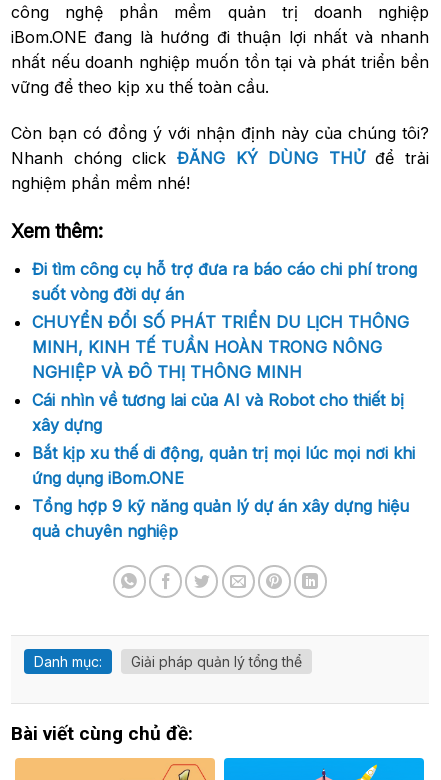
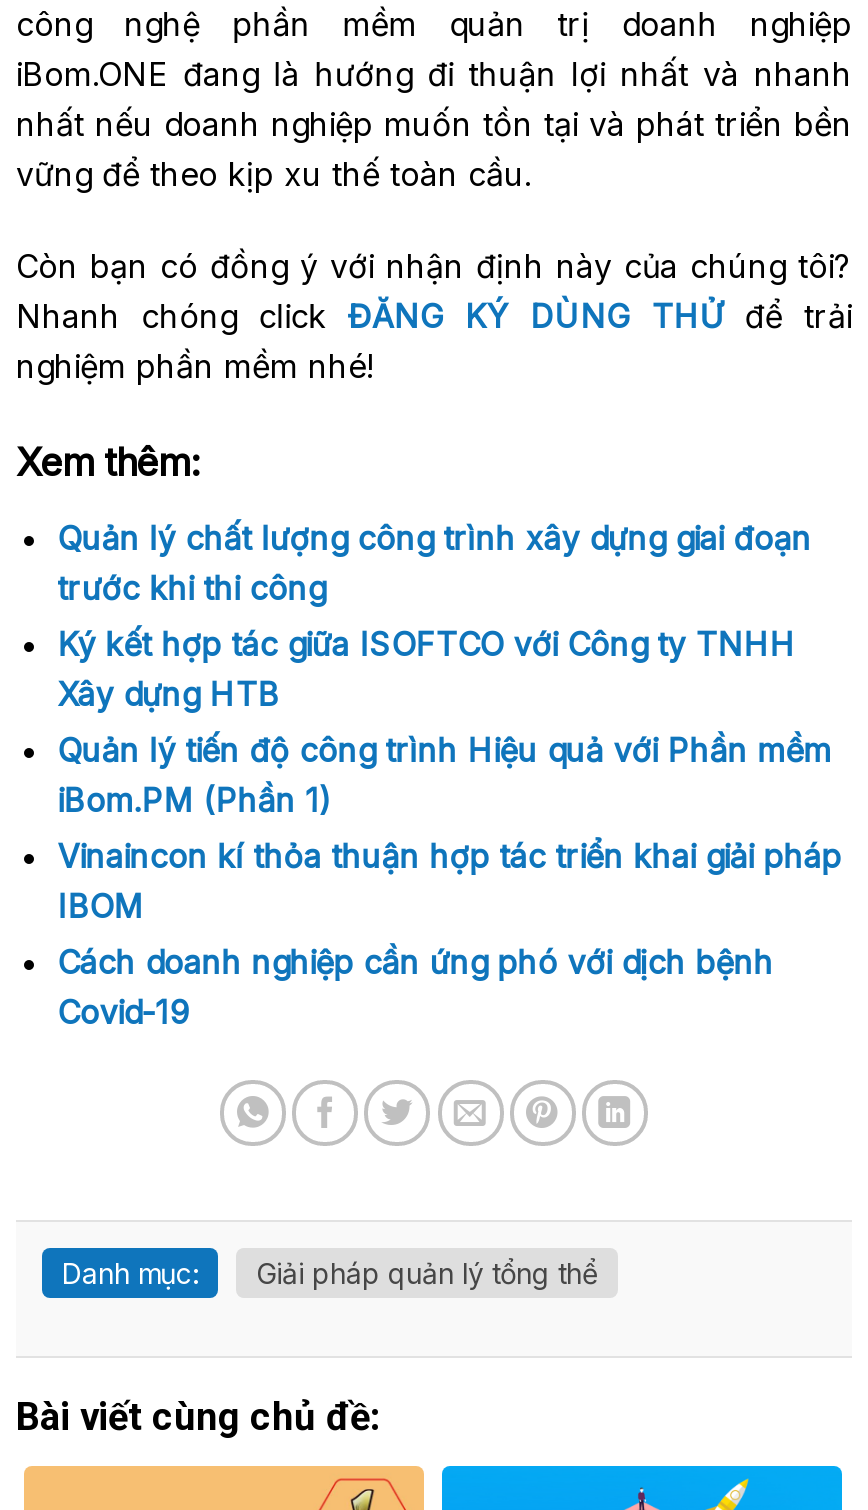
- Đi tìm công cụ hỗ trợ đưa ra báo cáo chi phí trong
- suốt vòng đời dự án
- CHUYỂN ĐỔI SỐ PHÁT TRIỂN DU LỊCH THÔNG
- MINH, KINH TẾ TUẦN HOÀN TRONG NÔNG
- NGHIỆP VÀ ĐÔ THỊ THÔNG MINH
- Cái nhìn về tương lai của AI và Robot cho thiết bị
- xây dựng
- Bắt kịp xu thế di động, quản trị mọi lúc mọi nơi khi
- ứng dụng iBom.ONE
- Tổng hợp 9 kỹ năng quản lý dự án xây dựng hiệu
- quả chuyên nghiệp
+ Quản lý chất lượng công trình xây dựng giai đoạn
+ trước khi thi công
+ Ký kết hợp tác giữa ISOFTCO với Công ty TNHH
+ Xây dựng HTB
+ Quản lý tiến độ công trình Hiệu quả với Phần mềm
+ iBom.PM (Phần 1)
+ Vinaincon kí thỏa thuận hợp tác triển khai giải pháp
+ IBOM
+ Cách doanh nghiệp cần ứng phó với dịch bệnh
+ Covid-19
